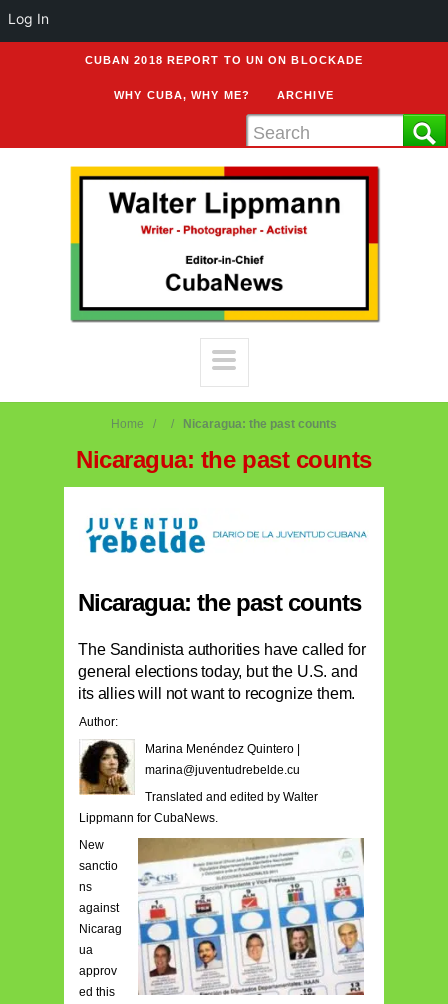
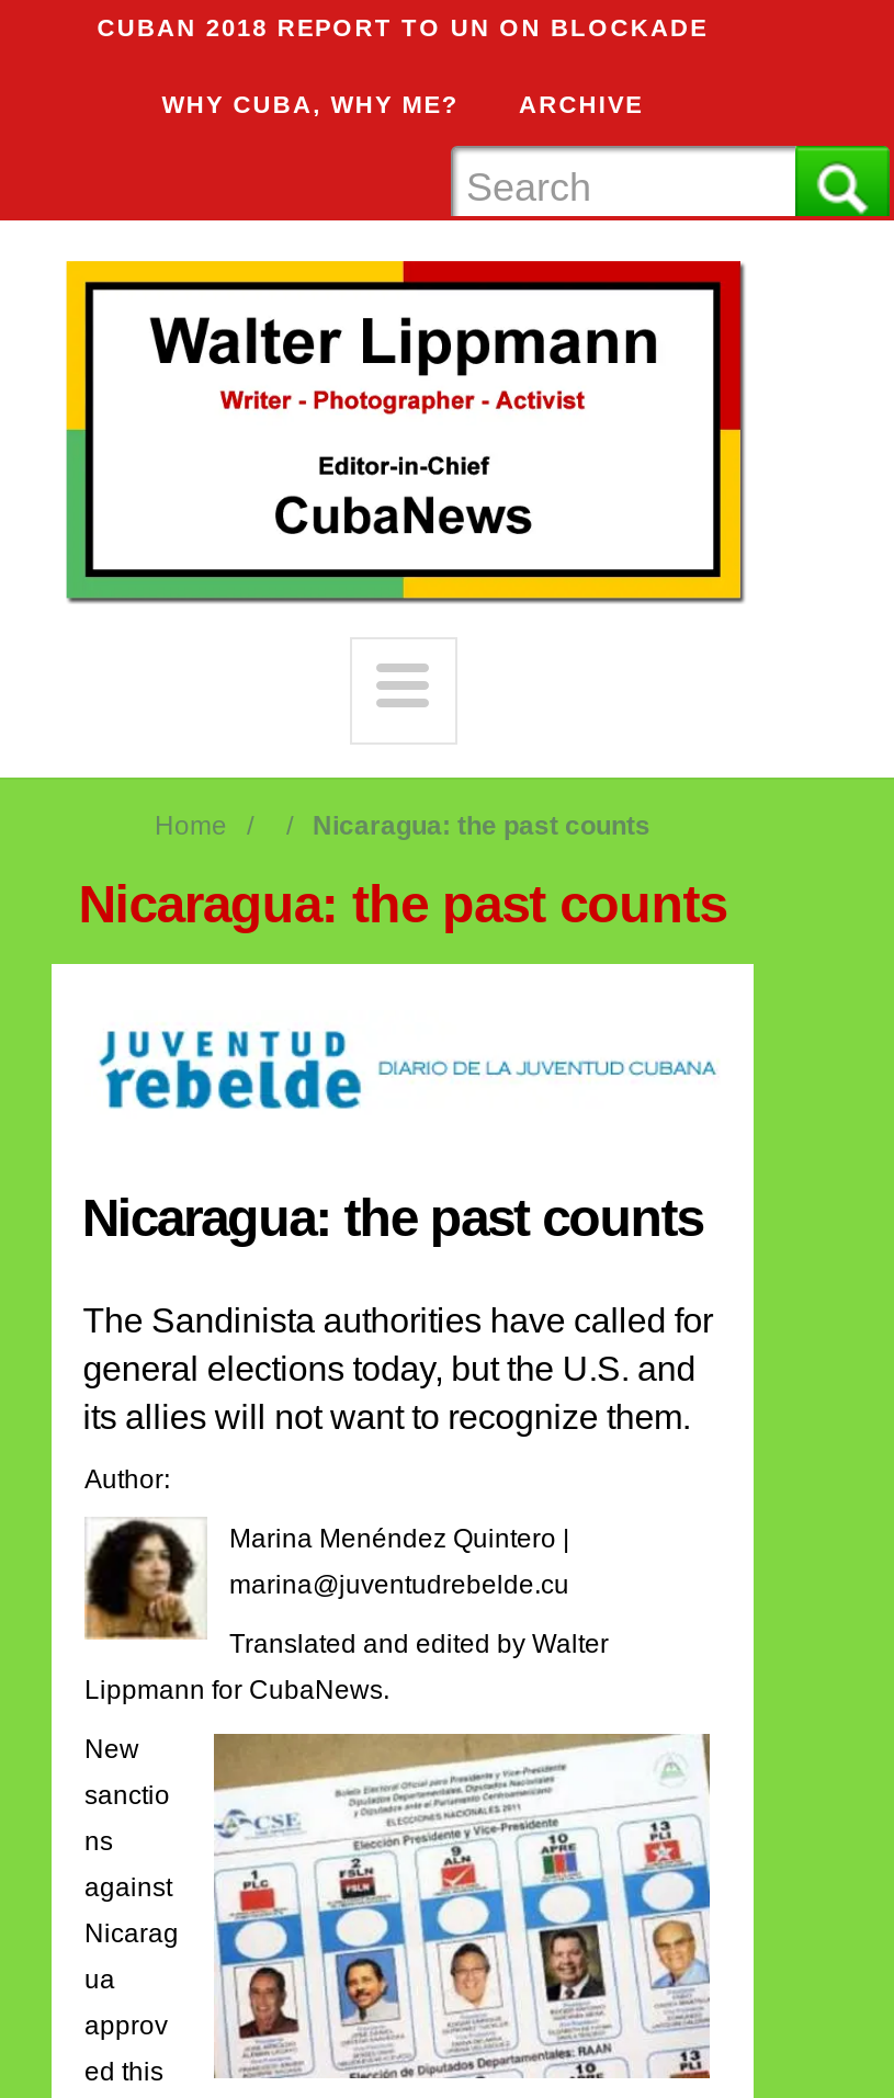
- Log In
